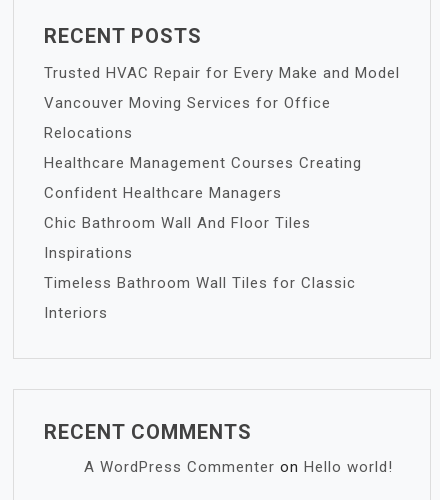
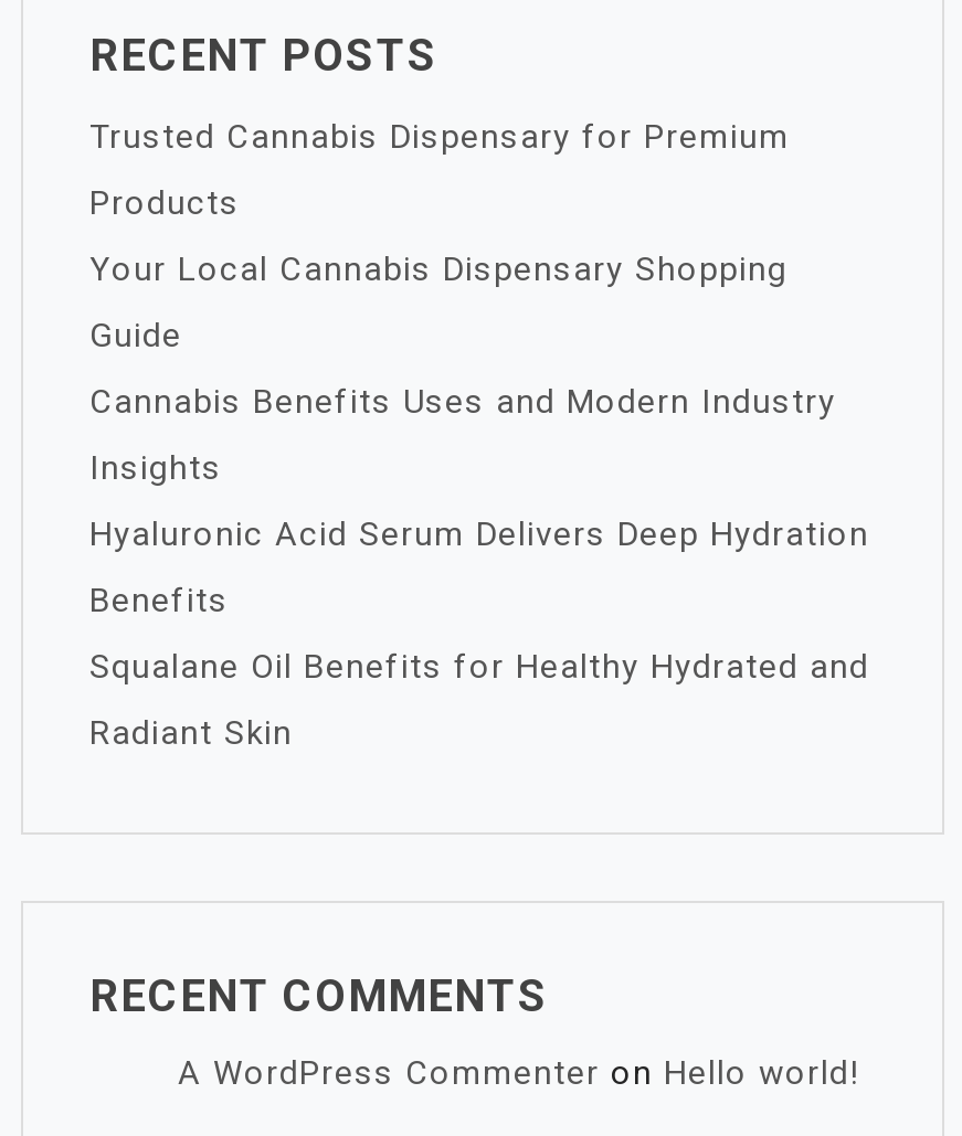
- Trusted HVAC Repair for Every Make and Model
- Vancouver Moving Services for Office
- Relocations
- Healthcare Management Courses Creating
- Confident Healthcare Managers
- Chic Bathroom Wall And Floor Tiles
- Inspirations
- Timeless Bathroom Wall Tiles for Classic
- Interiors
+ Trusted Cannabis Dispensary for Premium
+ Products
+ Your Local Cannabis Dispensary Shopping
+ Guide
+ Cannabis Benefits Uses and Modern Industry
+ Insights
+ Hyaluronic Acid Serum Delivers Deep Hydration
+ Benefits
+ Squalane Oil Benefits for Healthy Hydrated and
+ Radiant Skin
